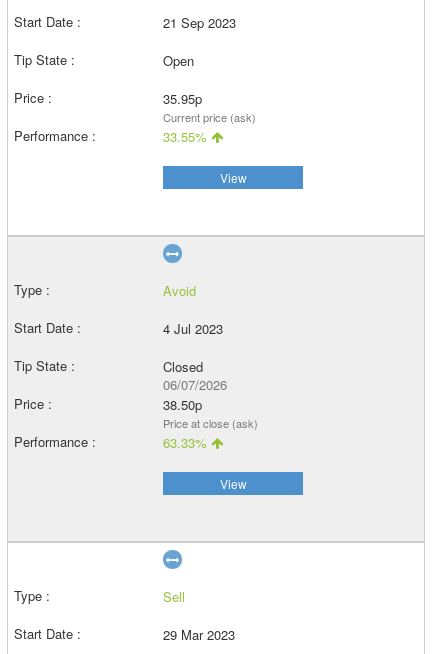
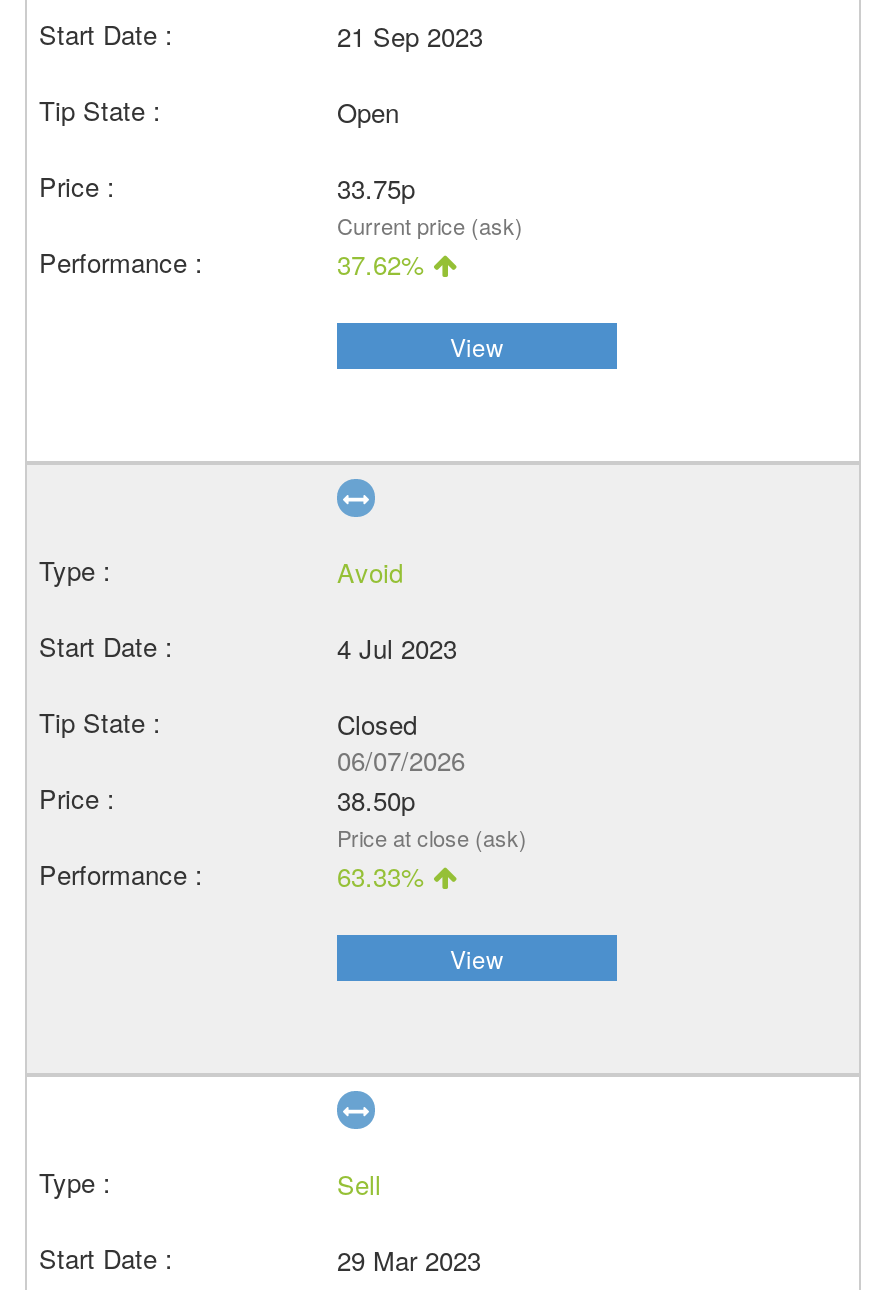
- 35.95p
+ 33.75p

- 33.55%
+ 37.62%
